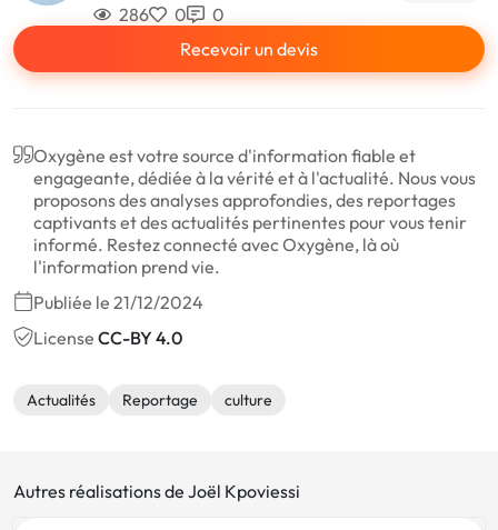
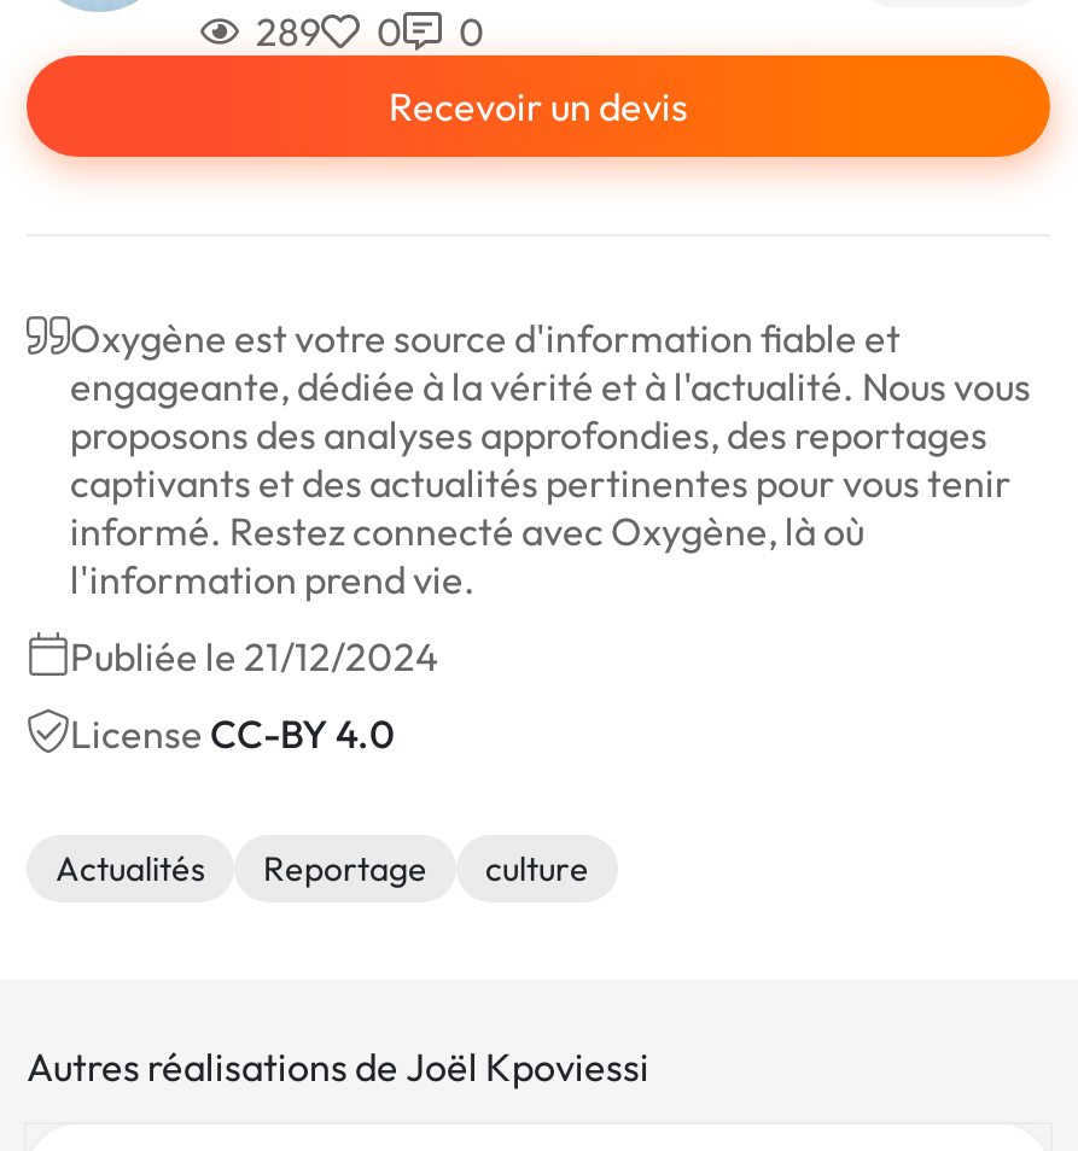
- 286
+ 289
